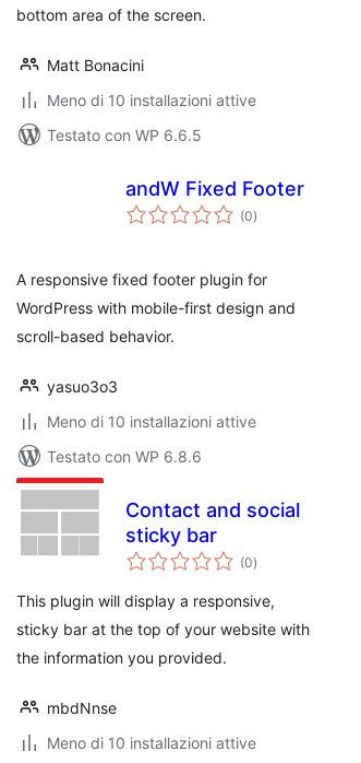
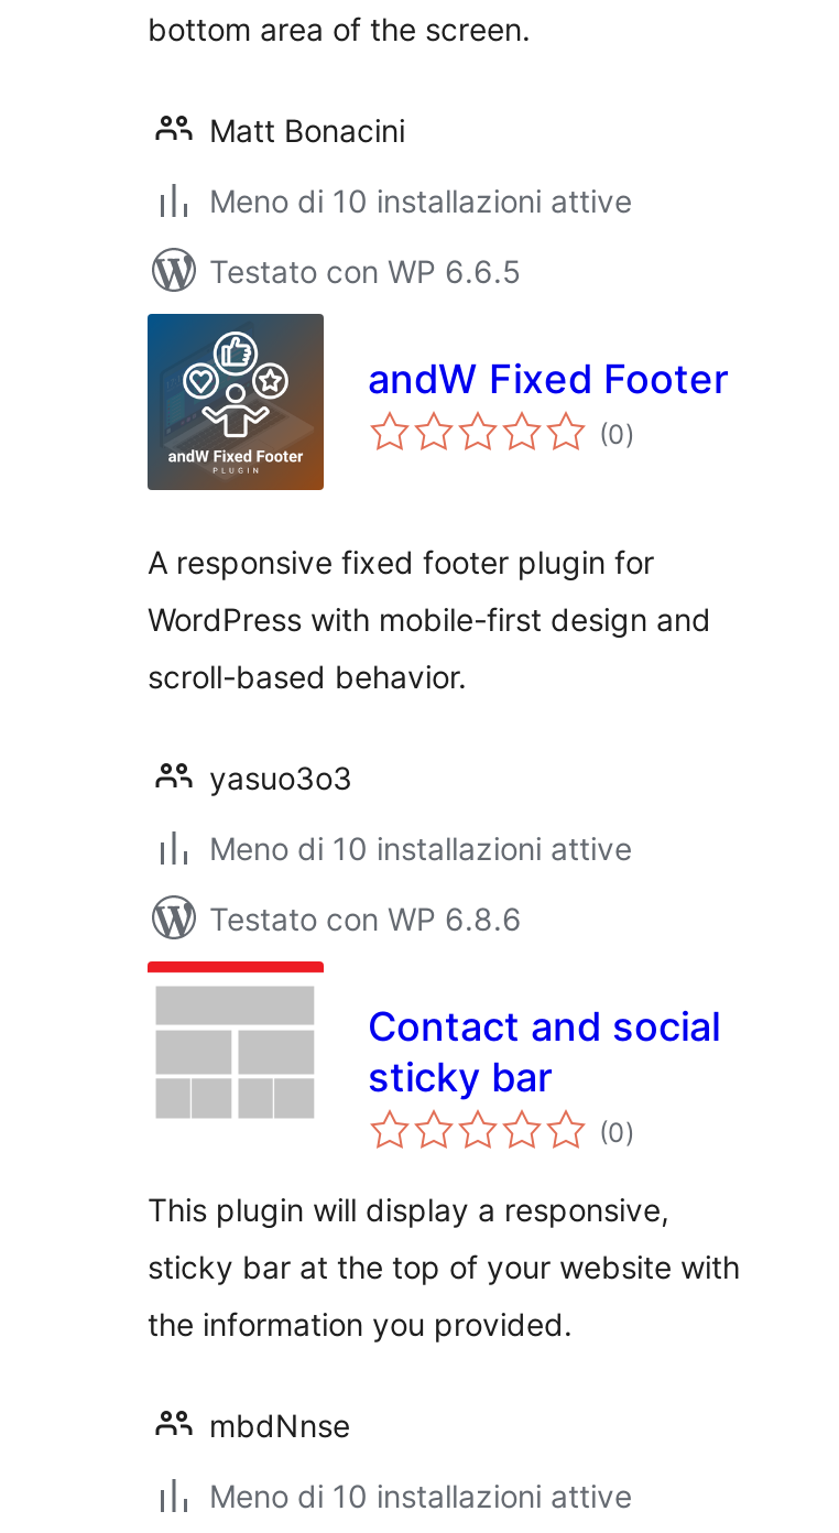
+ [image]
